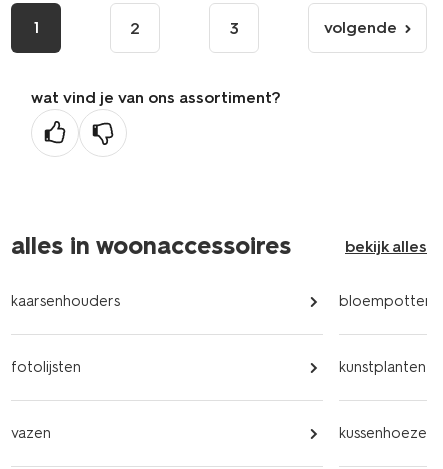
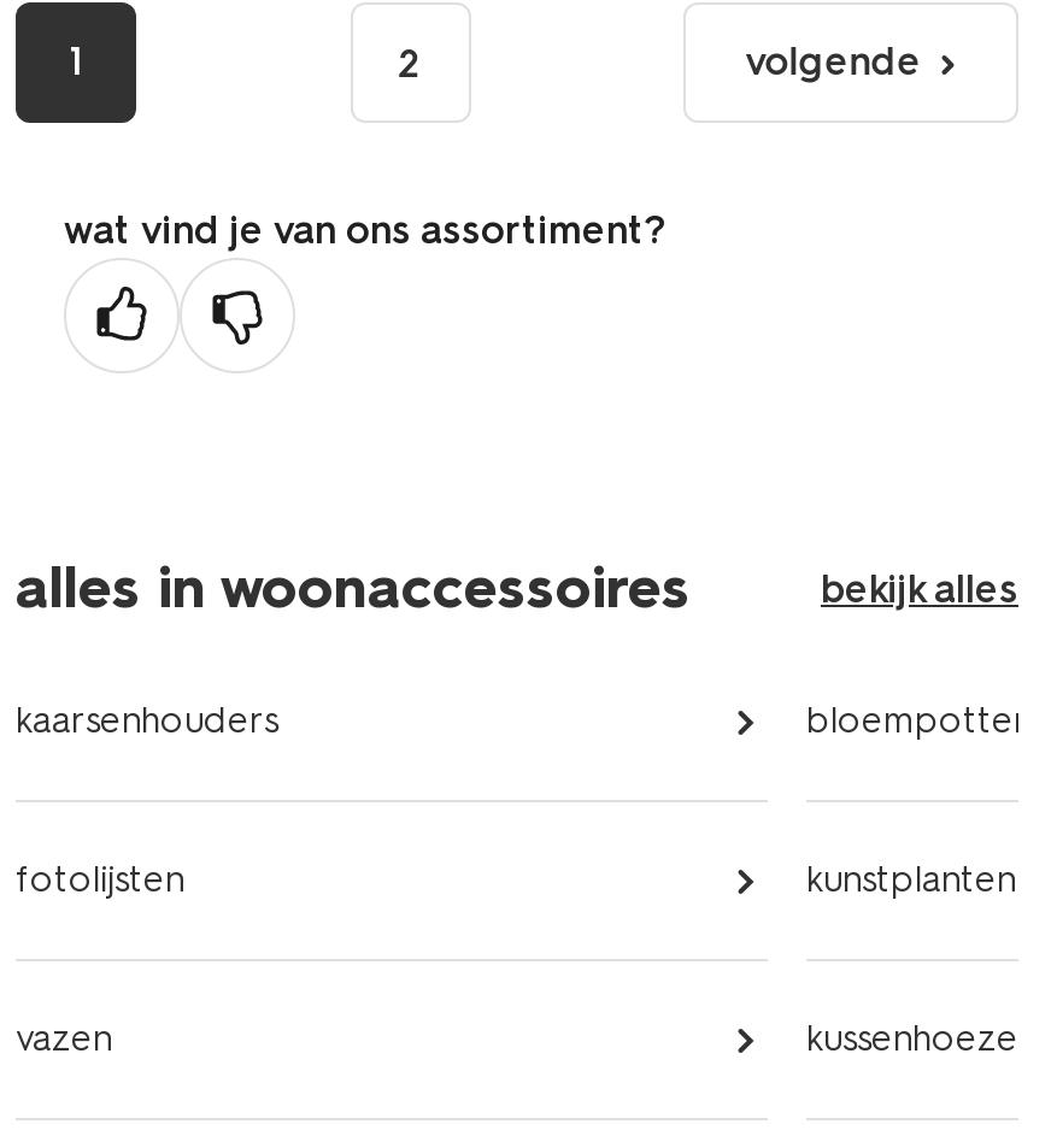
- 3
